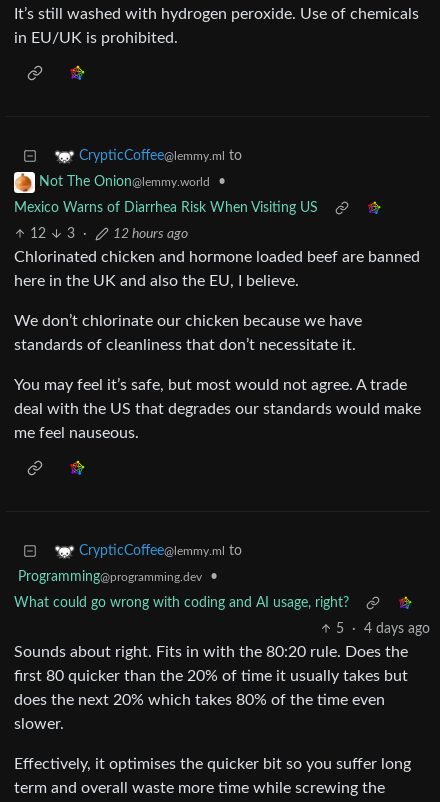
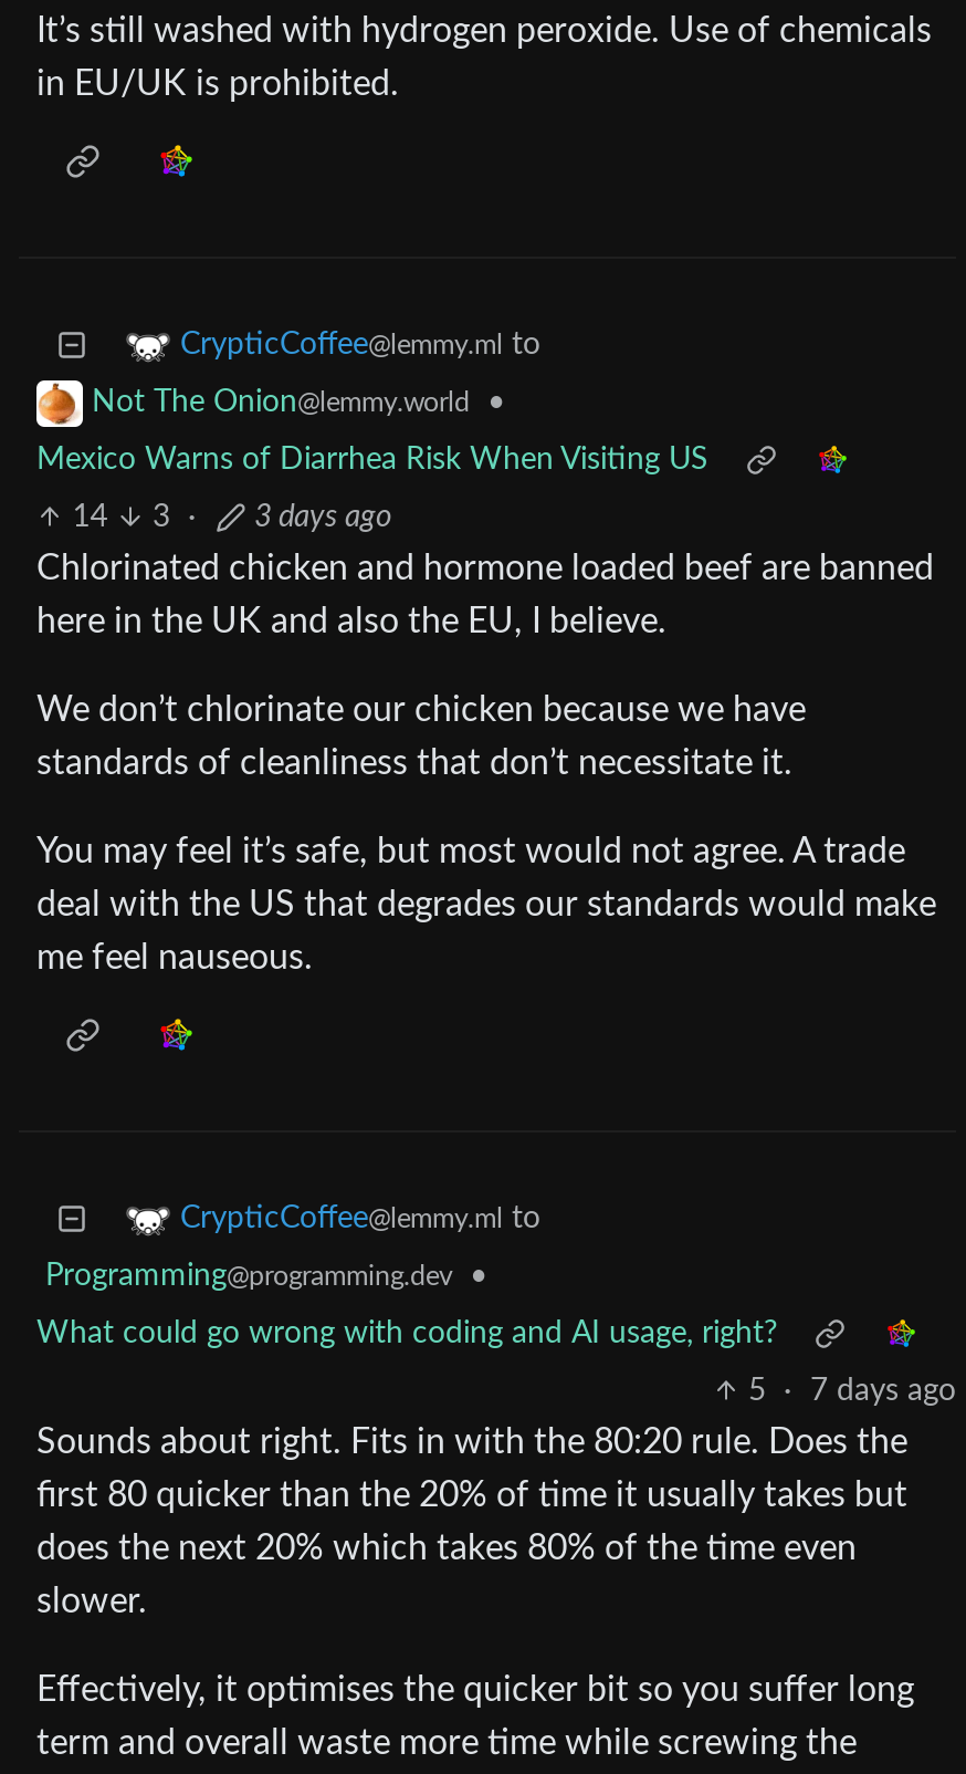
- 12
+ 14

- 12 hours ago
+ 3 days ago

- 5 · 4 days ago
+ 5 · 7 days ago
